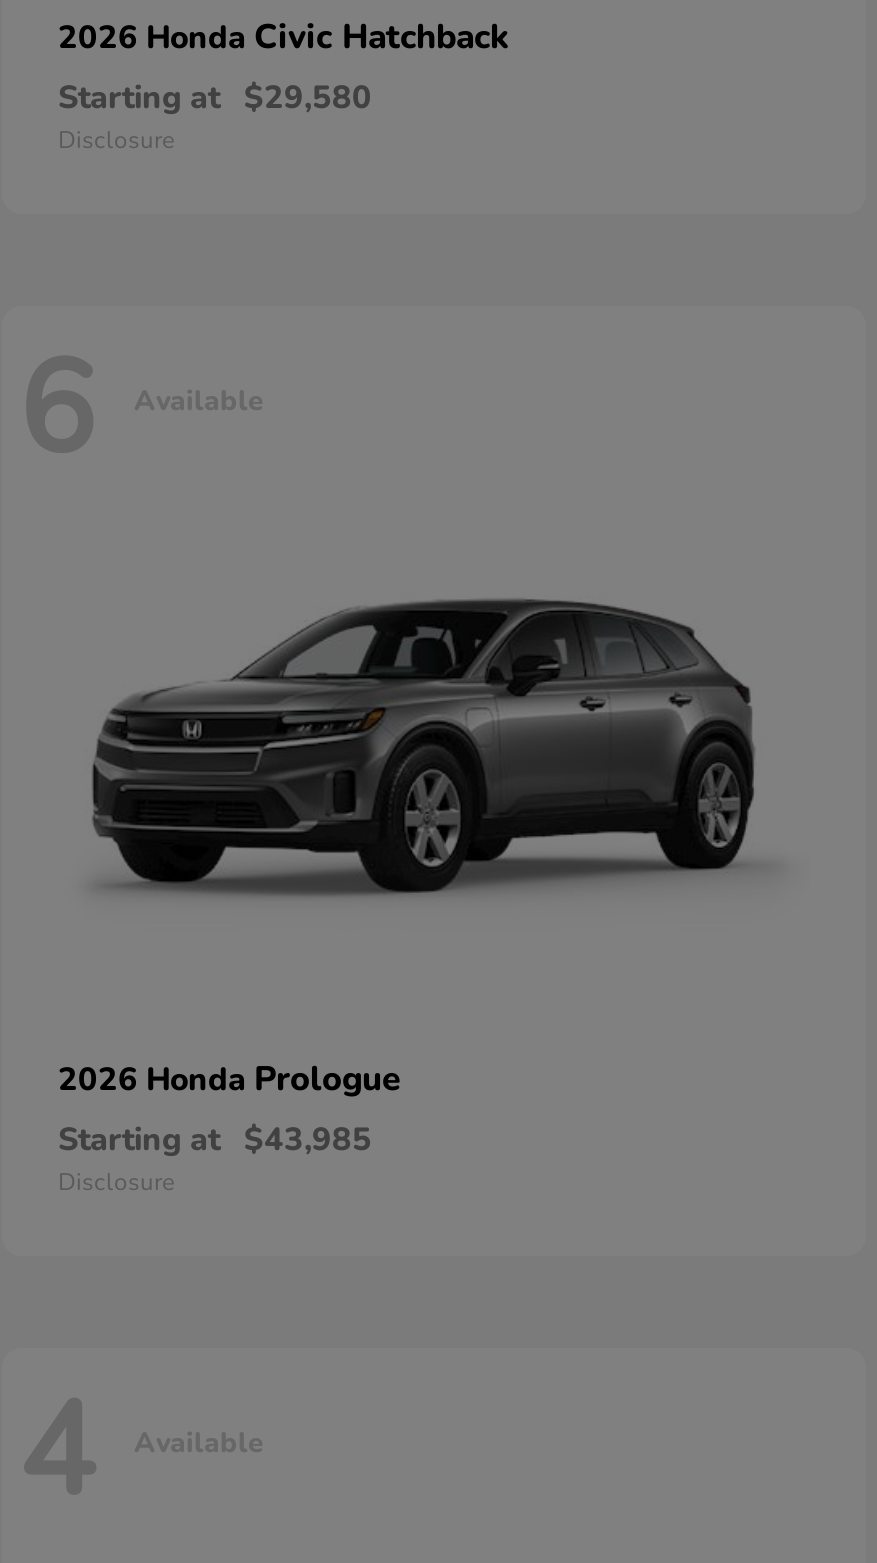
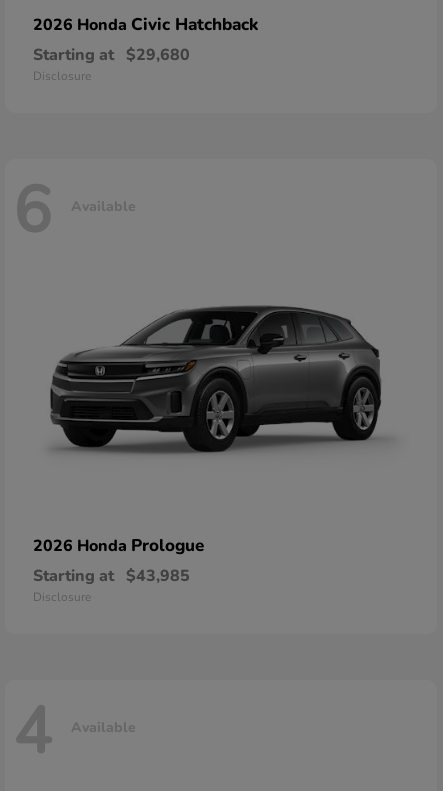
- Starting at $29,580
+ Starting at $29,680
